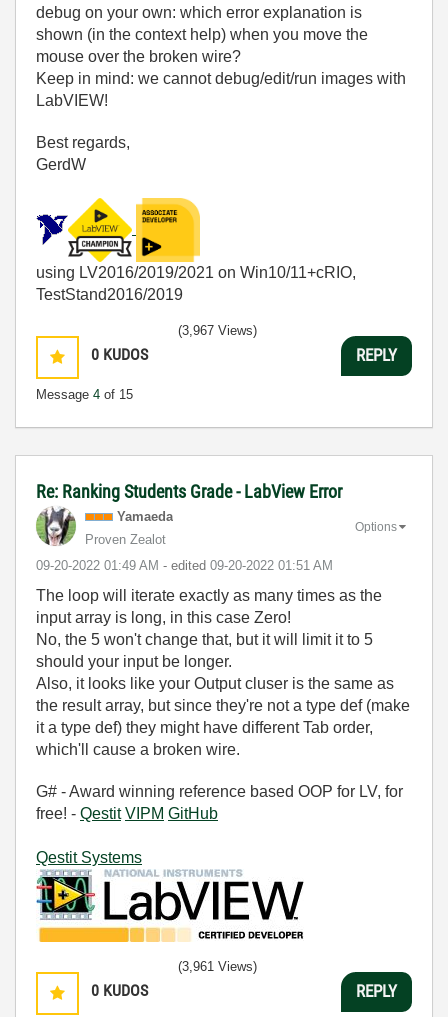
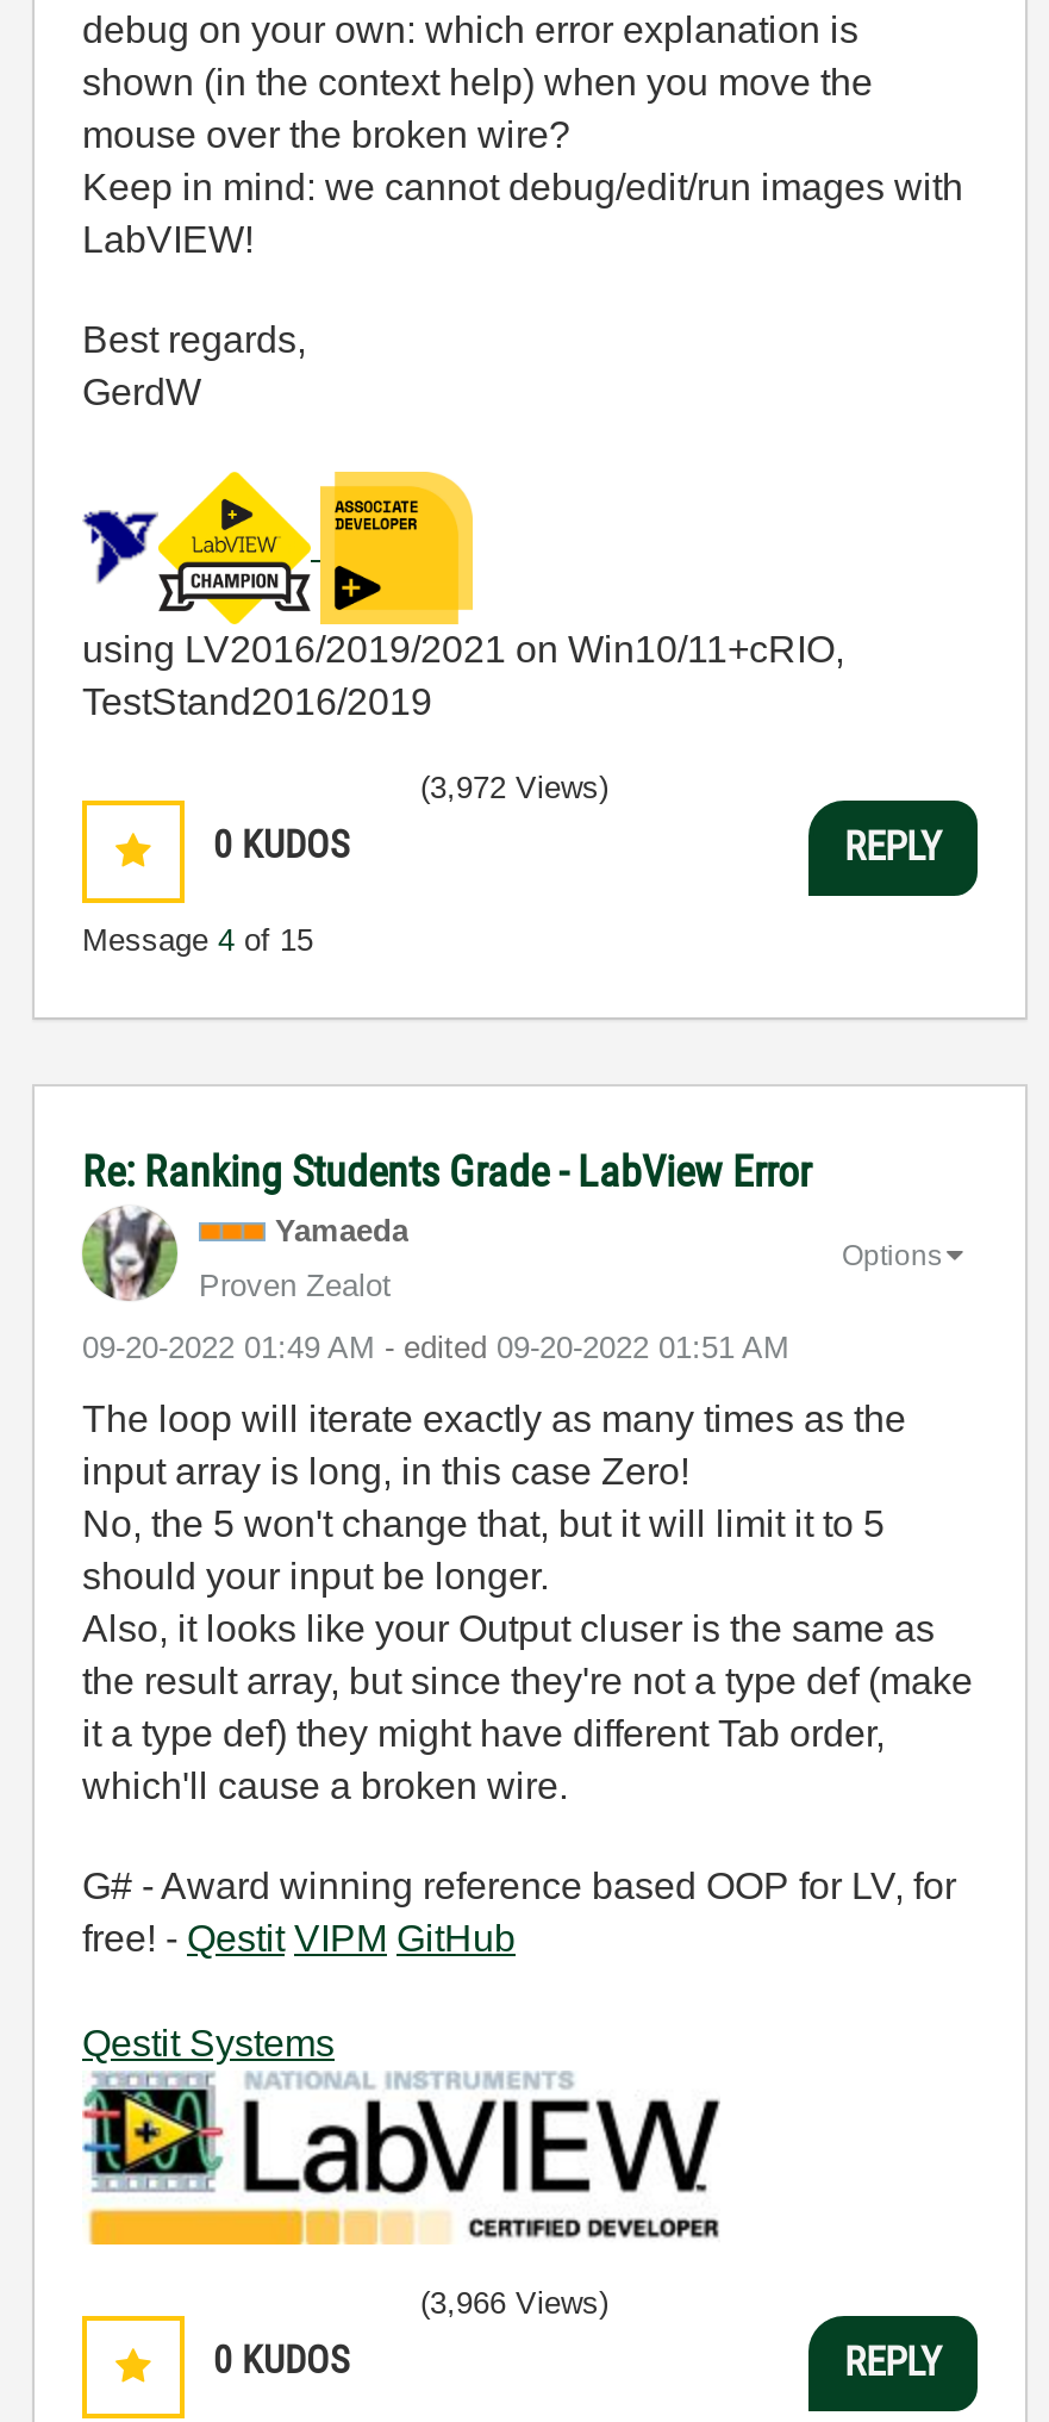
- (3,967 Views)
+ (3,972 Views)

- (3,961 Views)
+ (3,966 Views)
